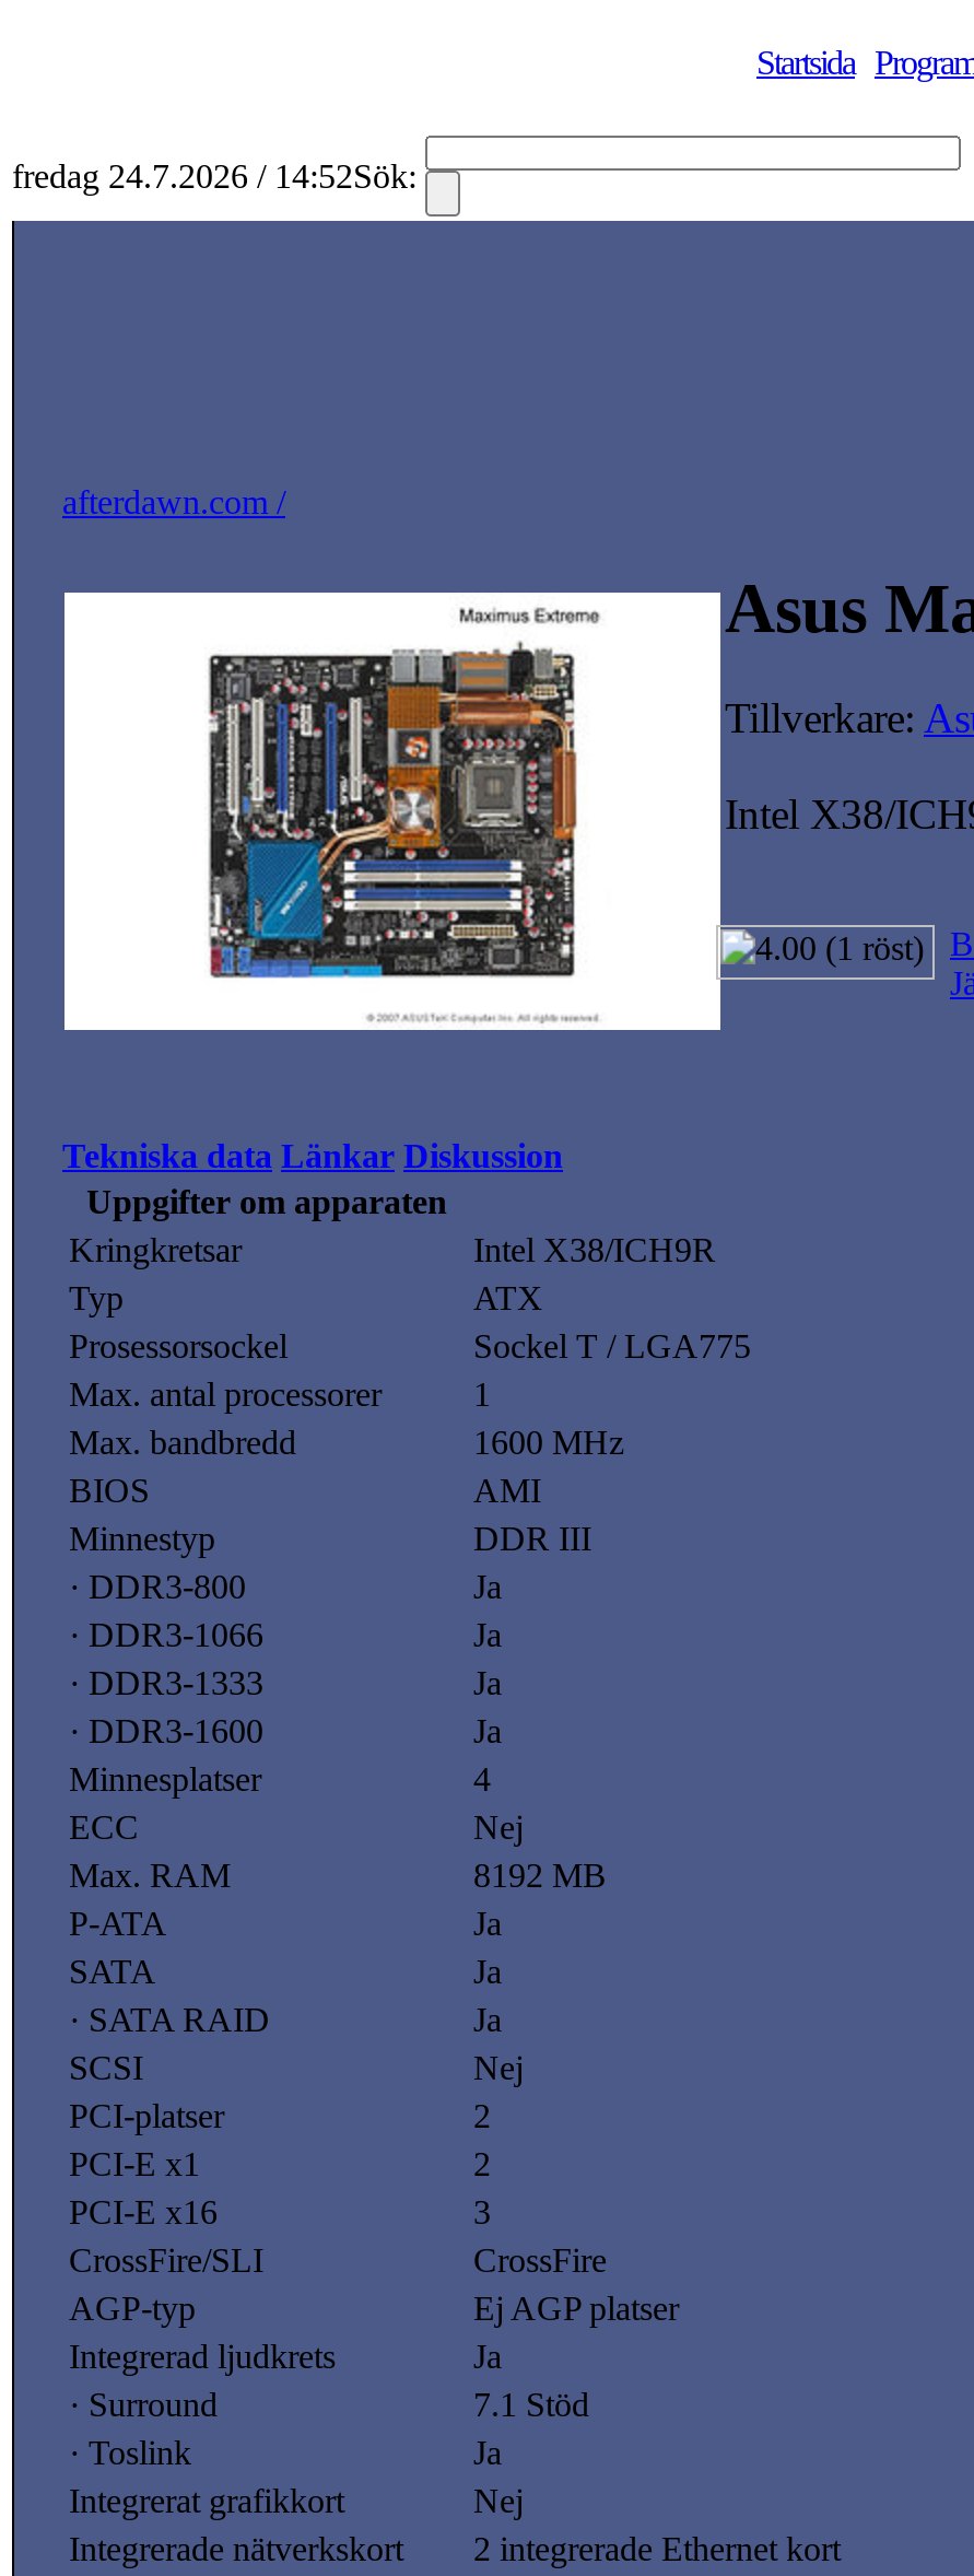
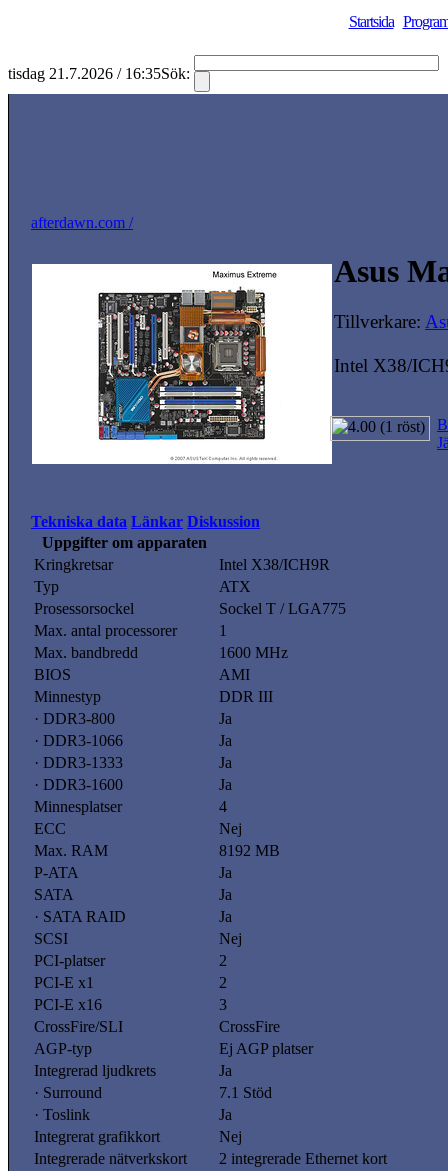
- fredag 24.7.2026 / 14:52Sök:
+ tisdag 21.7.2026 / 16:35Sök:
